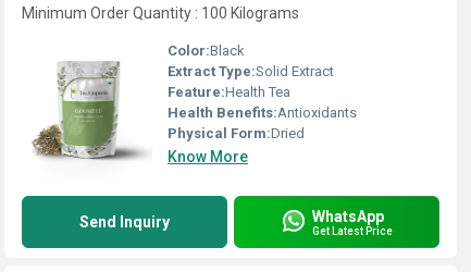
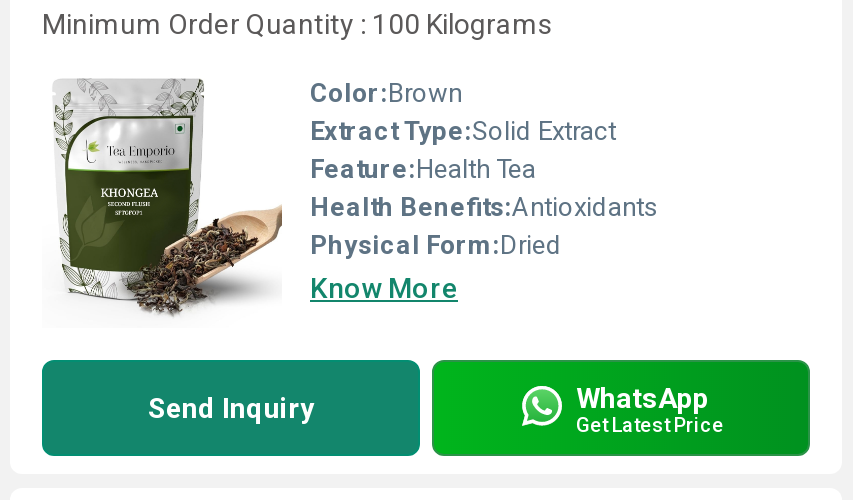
- [image]
- Color:Black
+ [image]
+ Color:Brown
